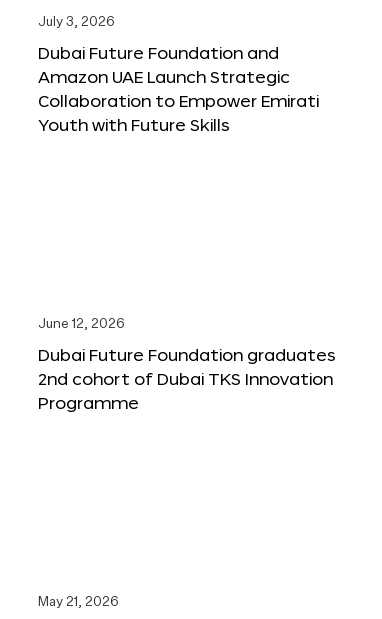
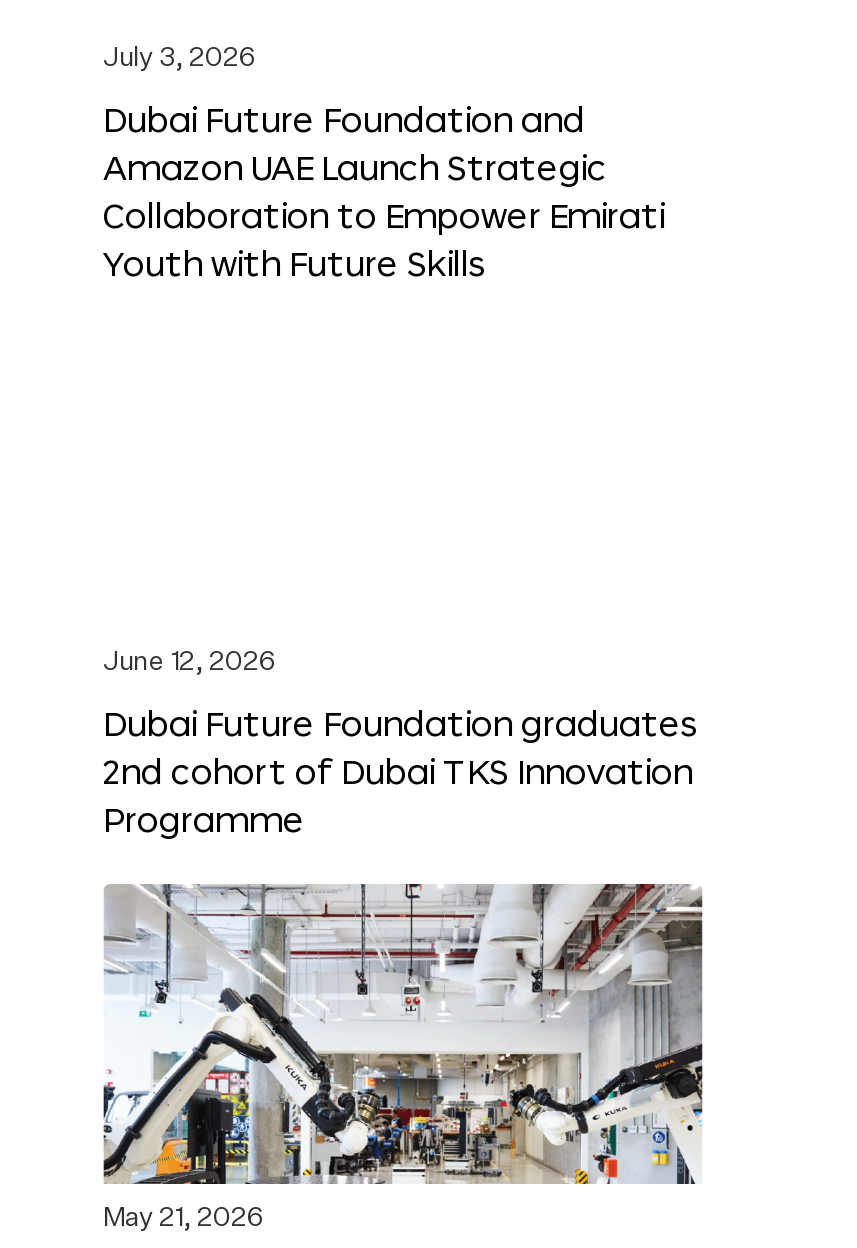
+ [image]
